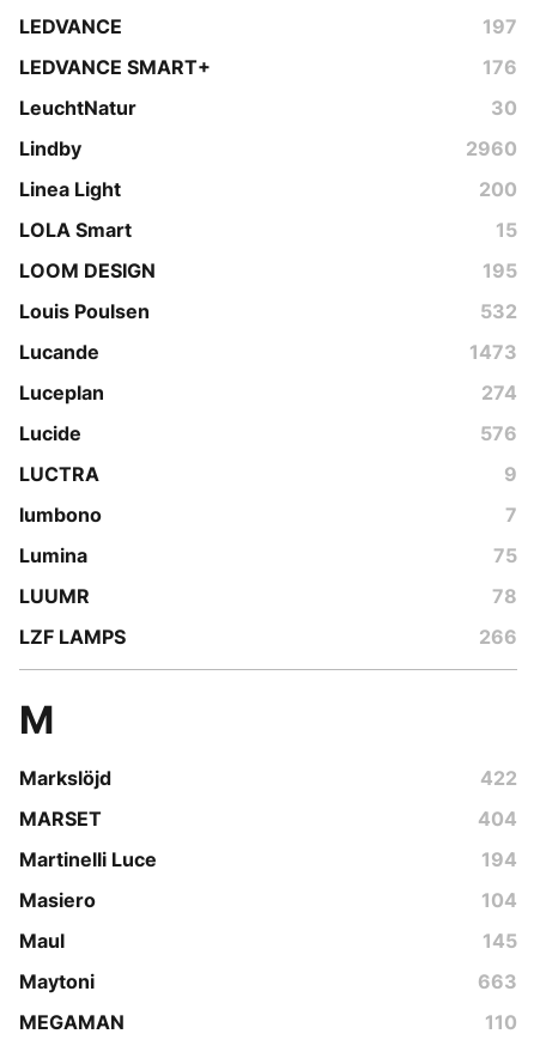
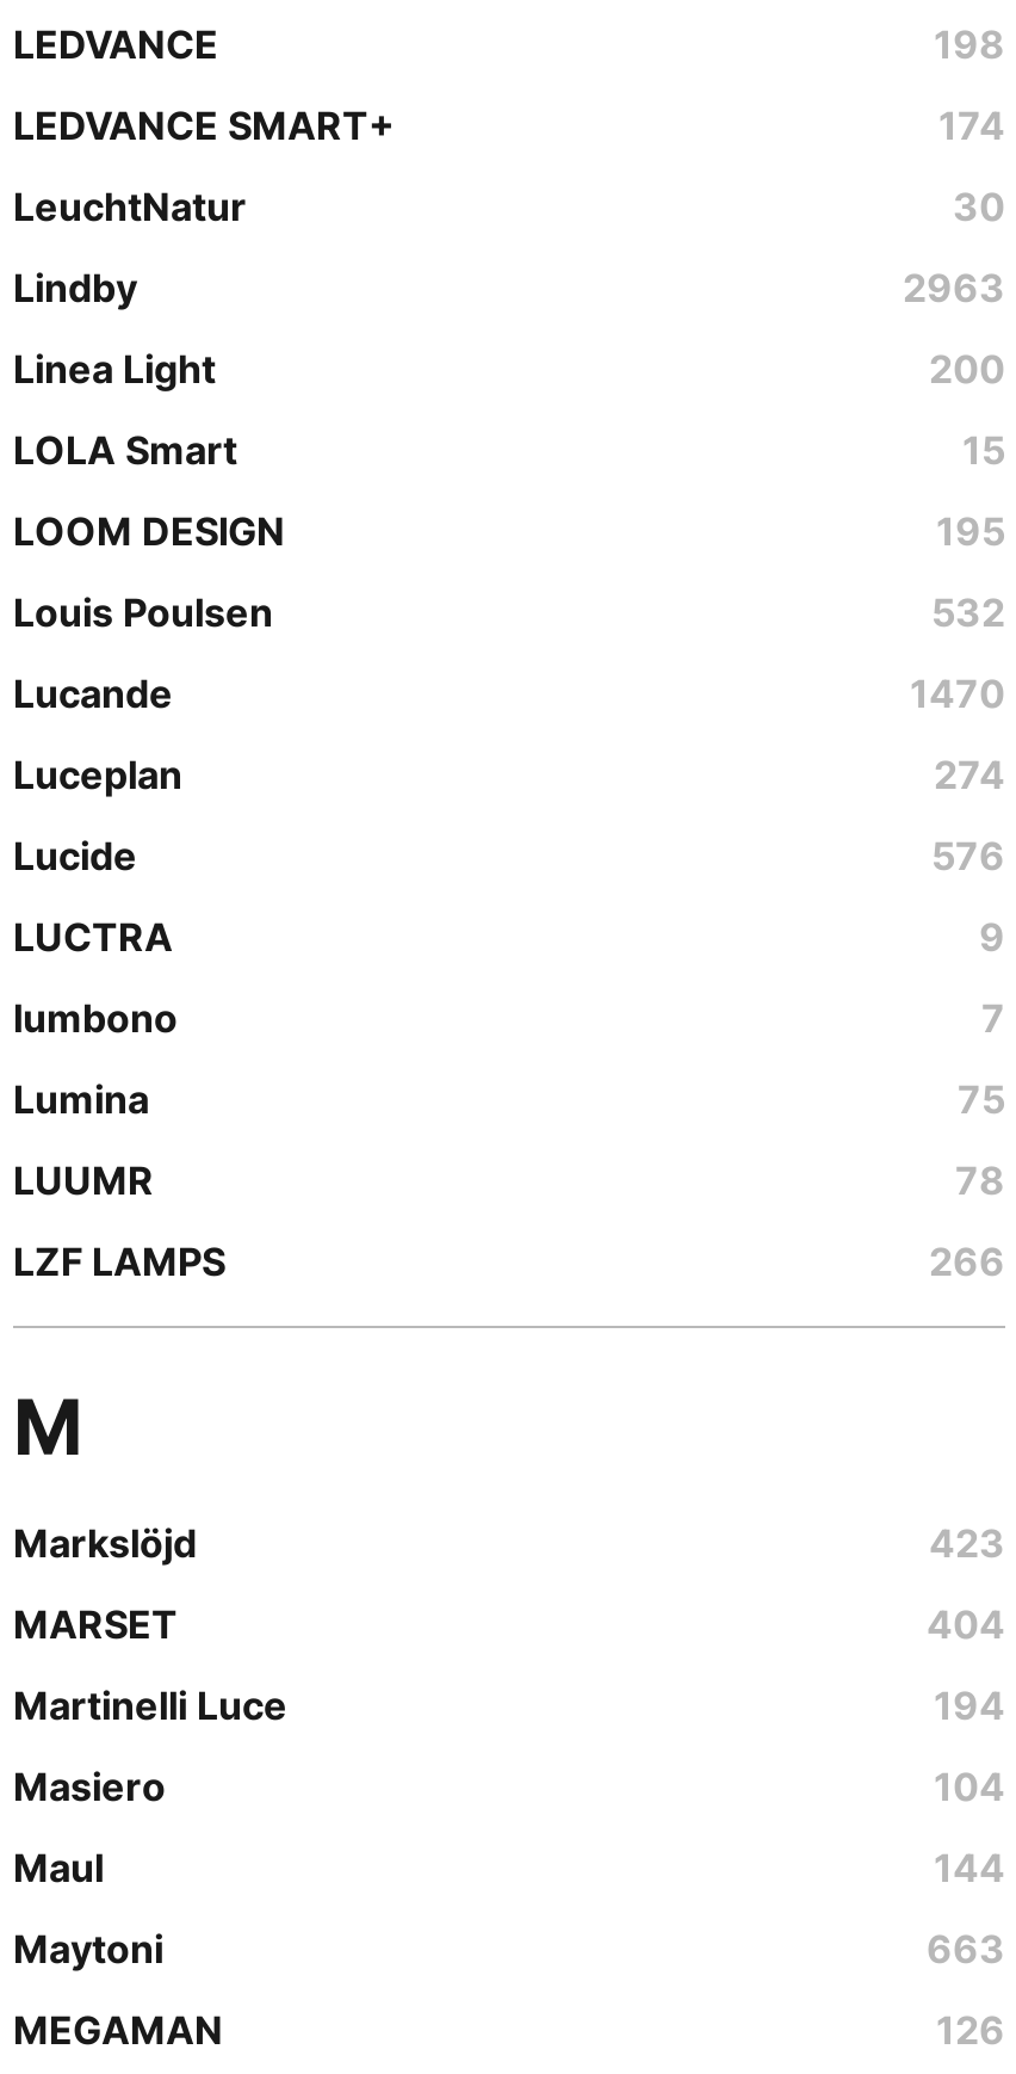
- 197
+ 198

- 176
+ 174

- 2960
+ 2963

- 1473
+ 1470

- 422
+ 423

- 145
+ 144

- 110
+ 126
